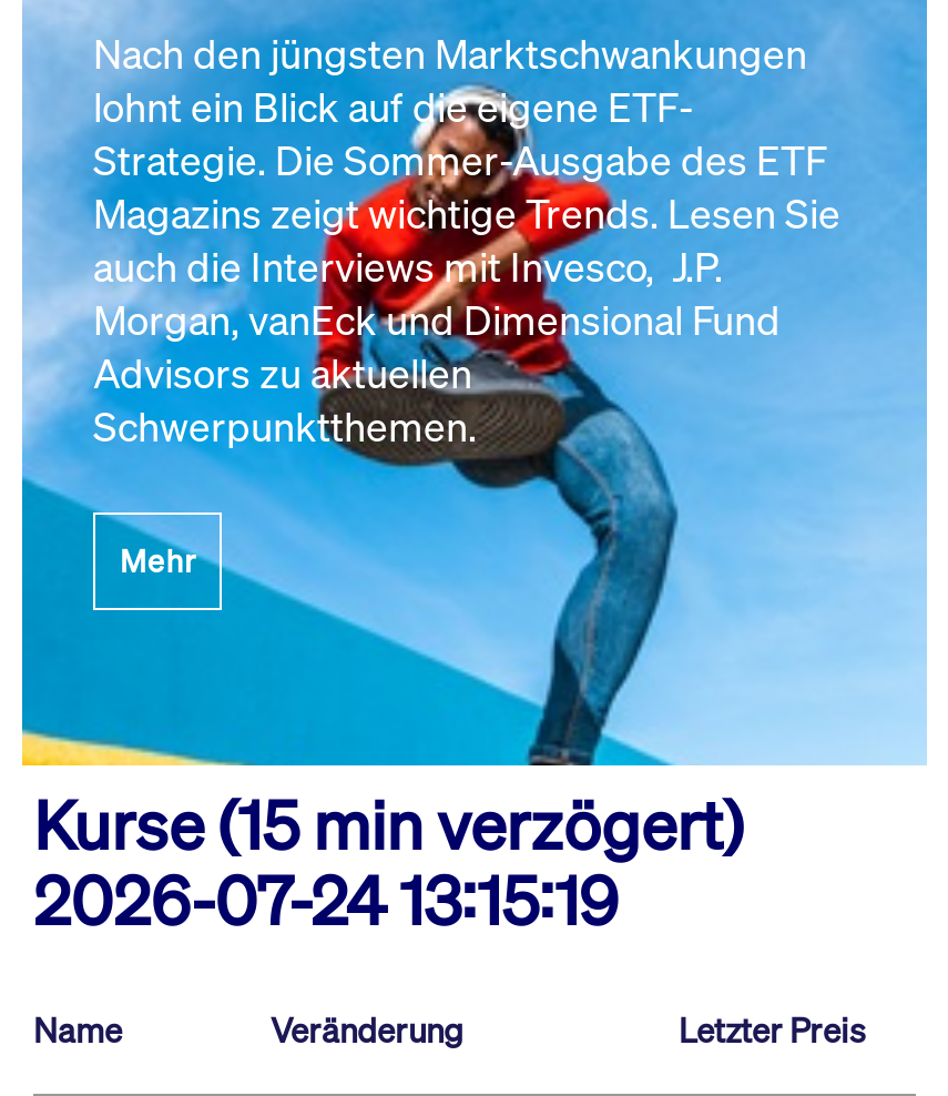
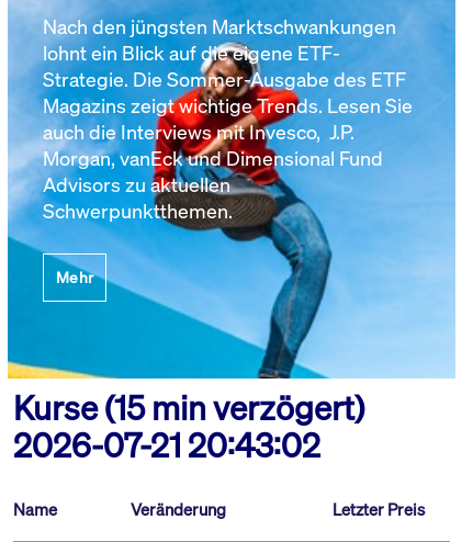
- 2026-07-24 13:15:19
+ 2026-07-21 20:43:02
